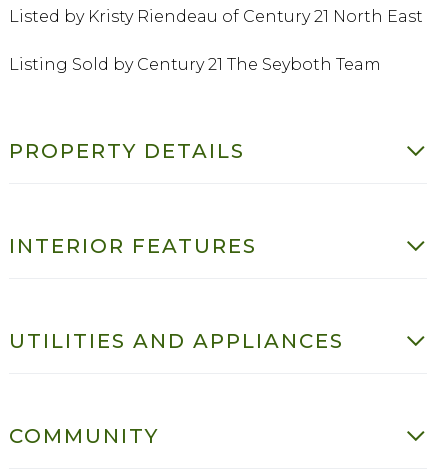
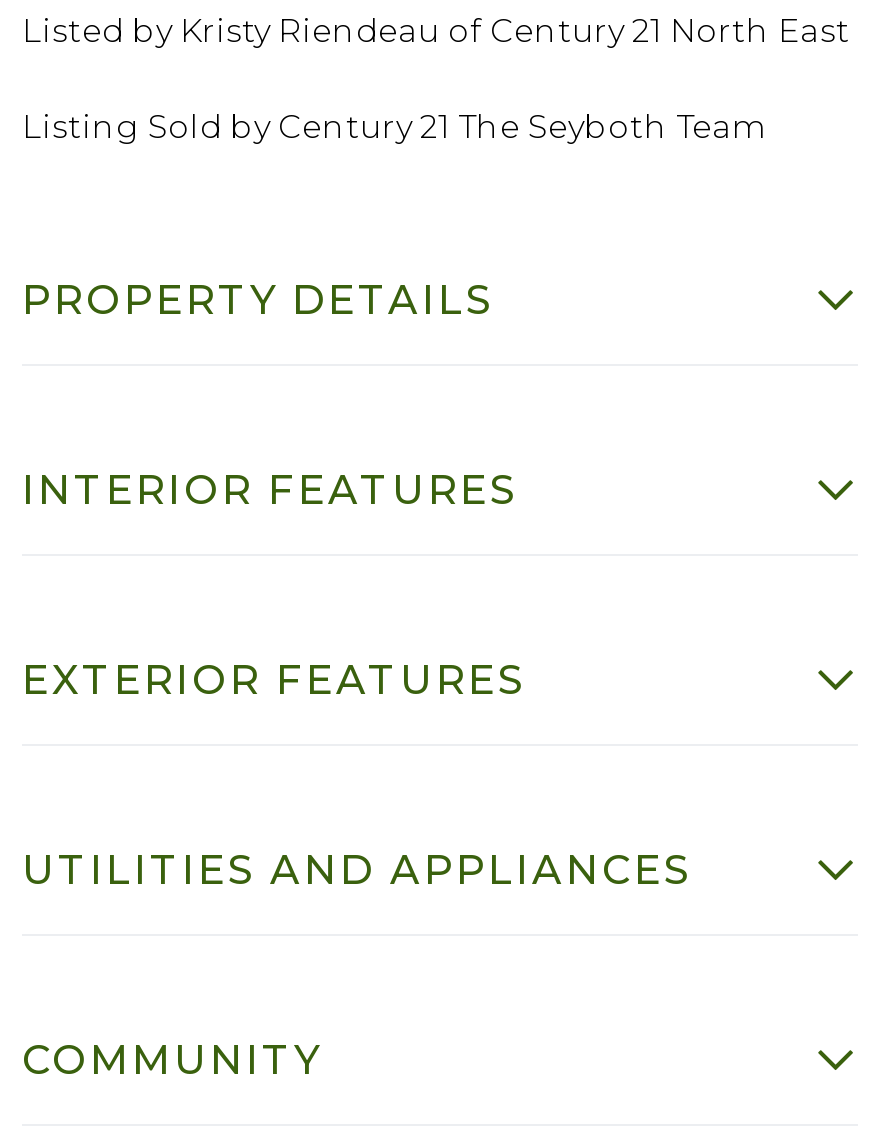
+ EXTERIOR FEATURES
